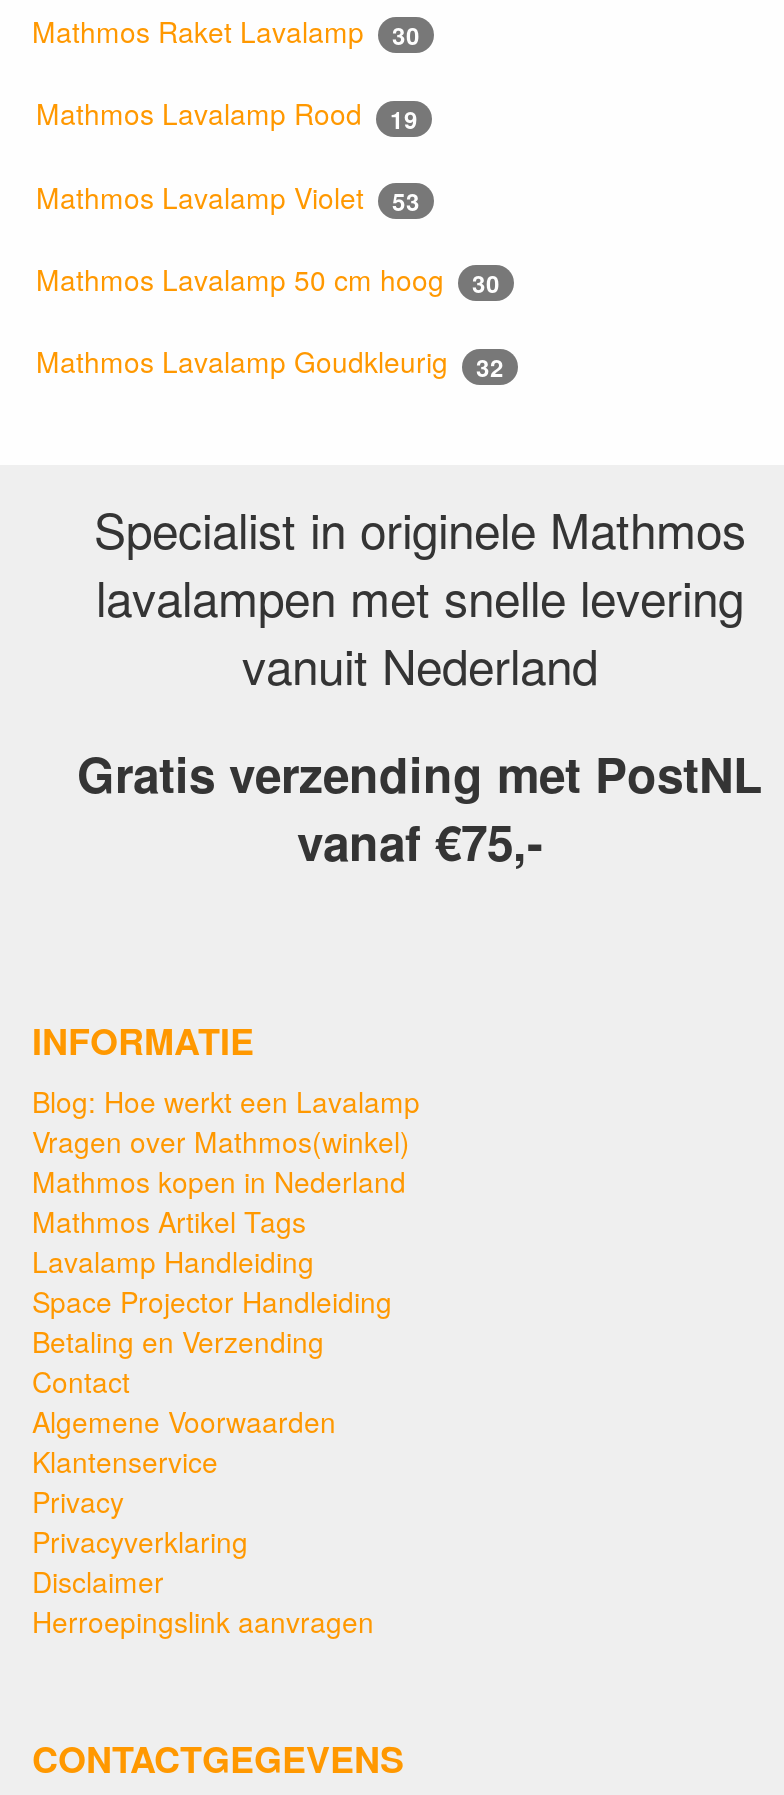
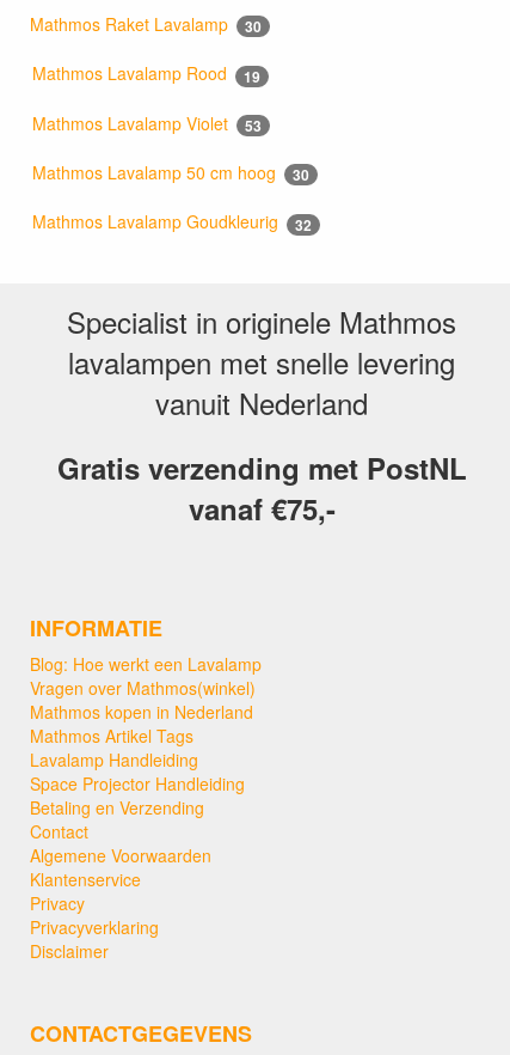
- Herroepingslink aanvragen
